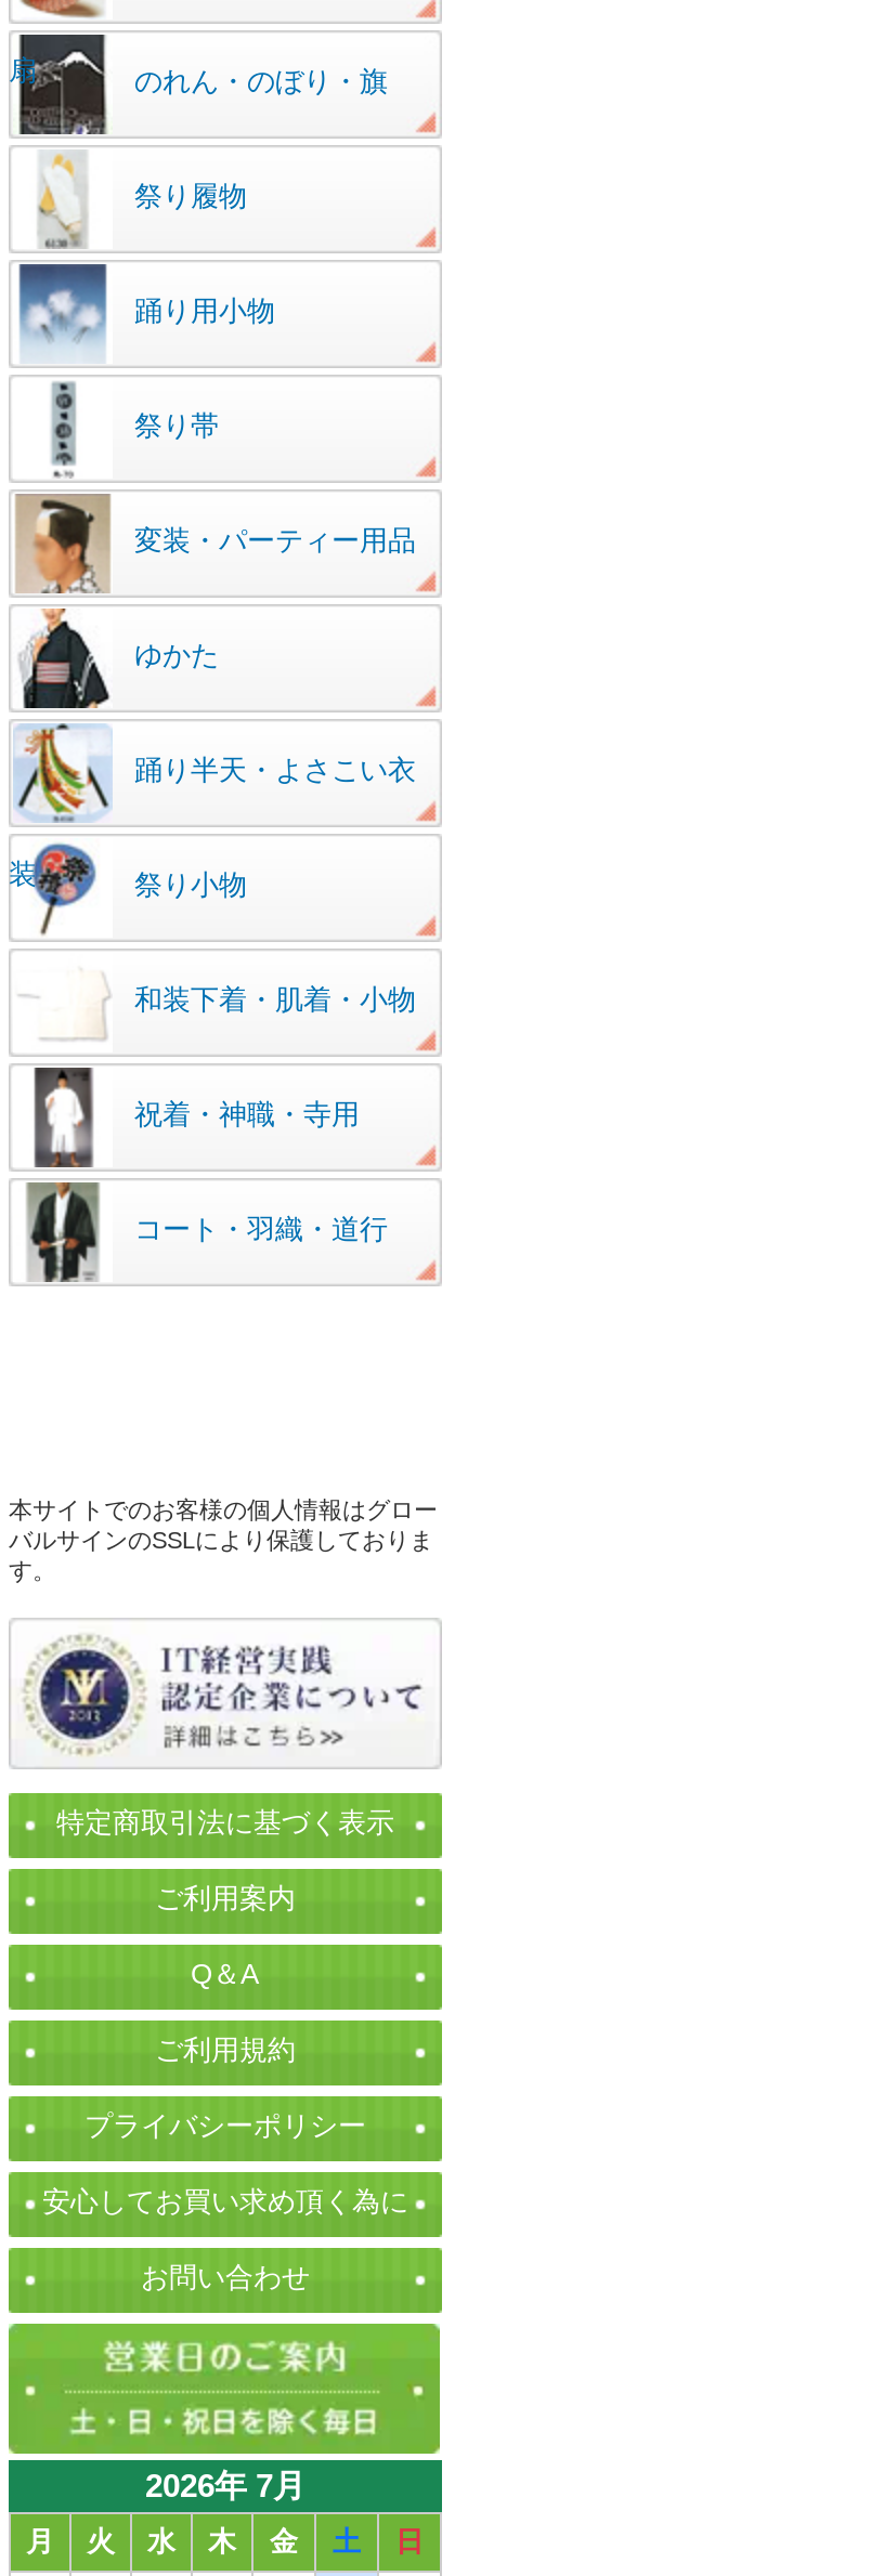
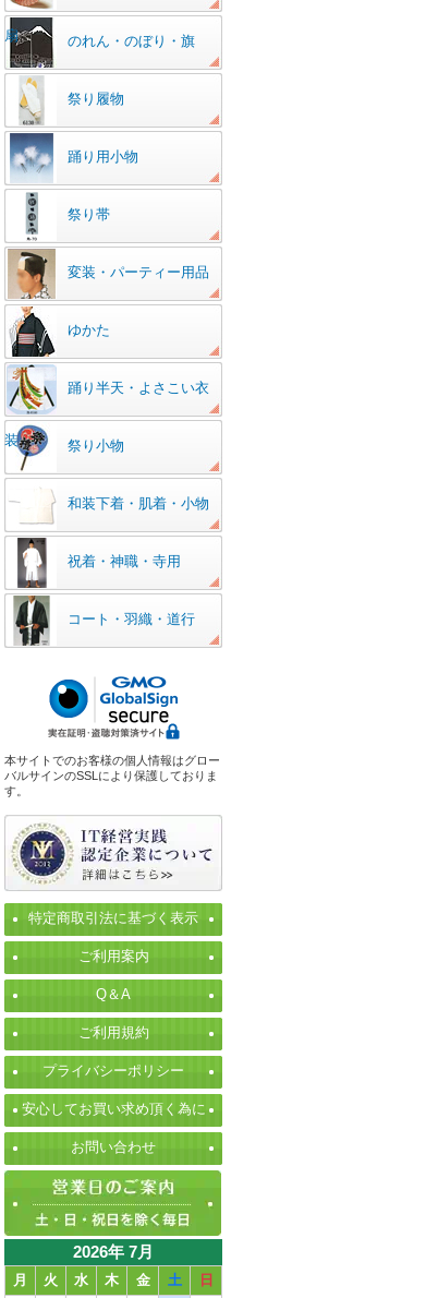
+ [image]
